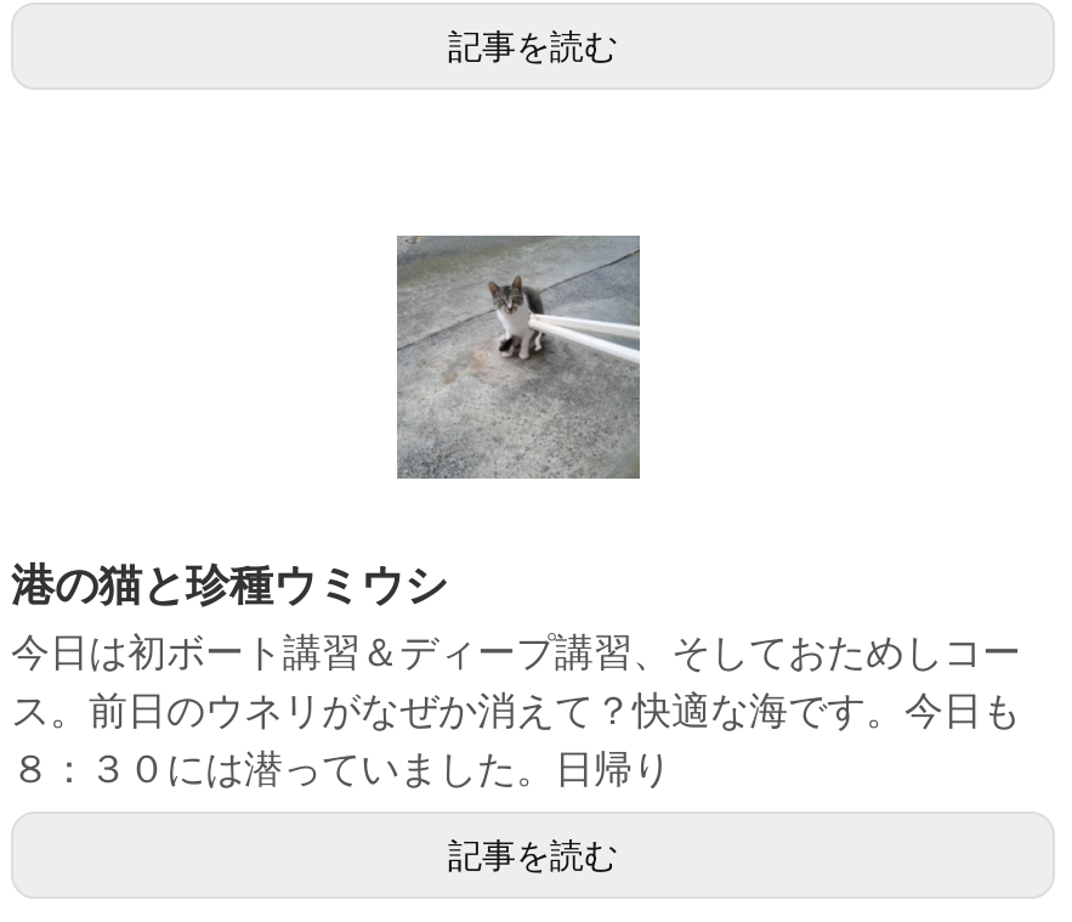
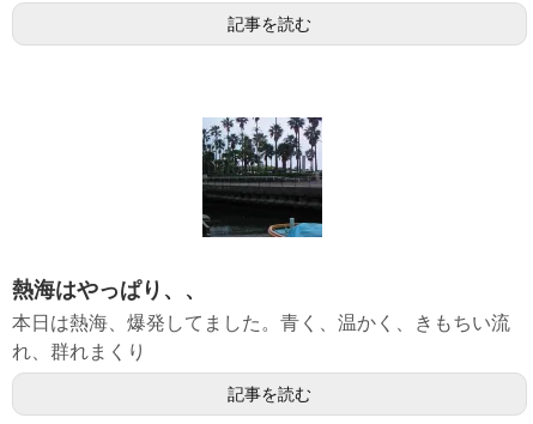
- [image]
- 港の猫と珍種ウミウシ
- 今日は初ボート講習＆ディープ講習、そしておためしコー
- ス。前日のウネリがなぜか消えて？快適な海です。今日も
- ８：３０には潜っていました。日帰り
+ [image]
+ 熱海はやっぱり、、
+ 本日は熱海、爆発してました。青く、温かく、きもちい流
+ れ、群れまくり
